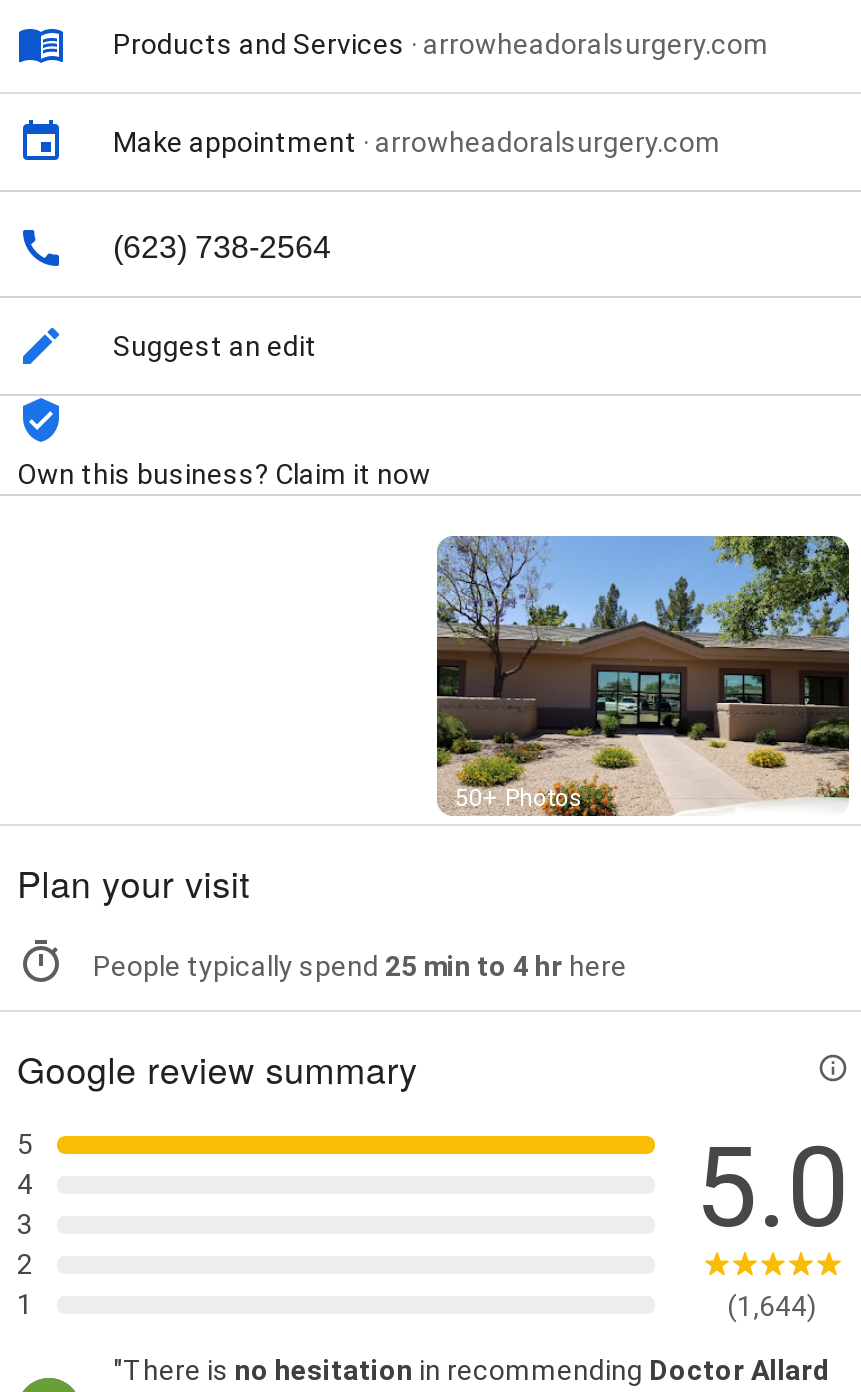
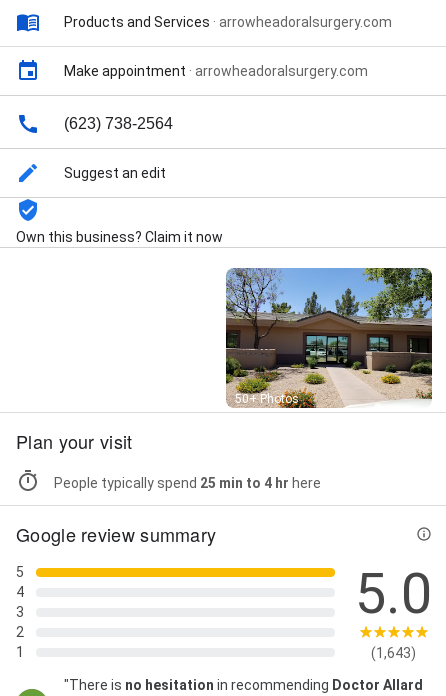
- (1,644)
+ (1,643)
